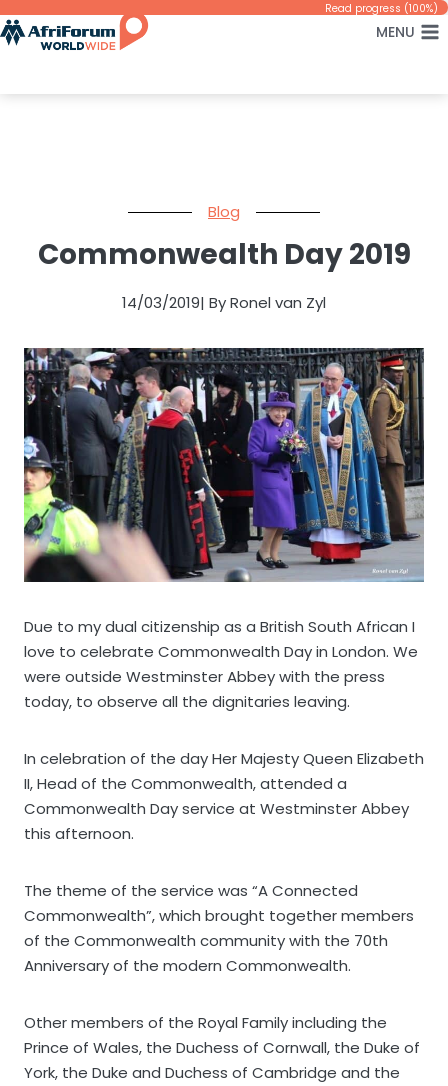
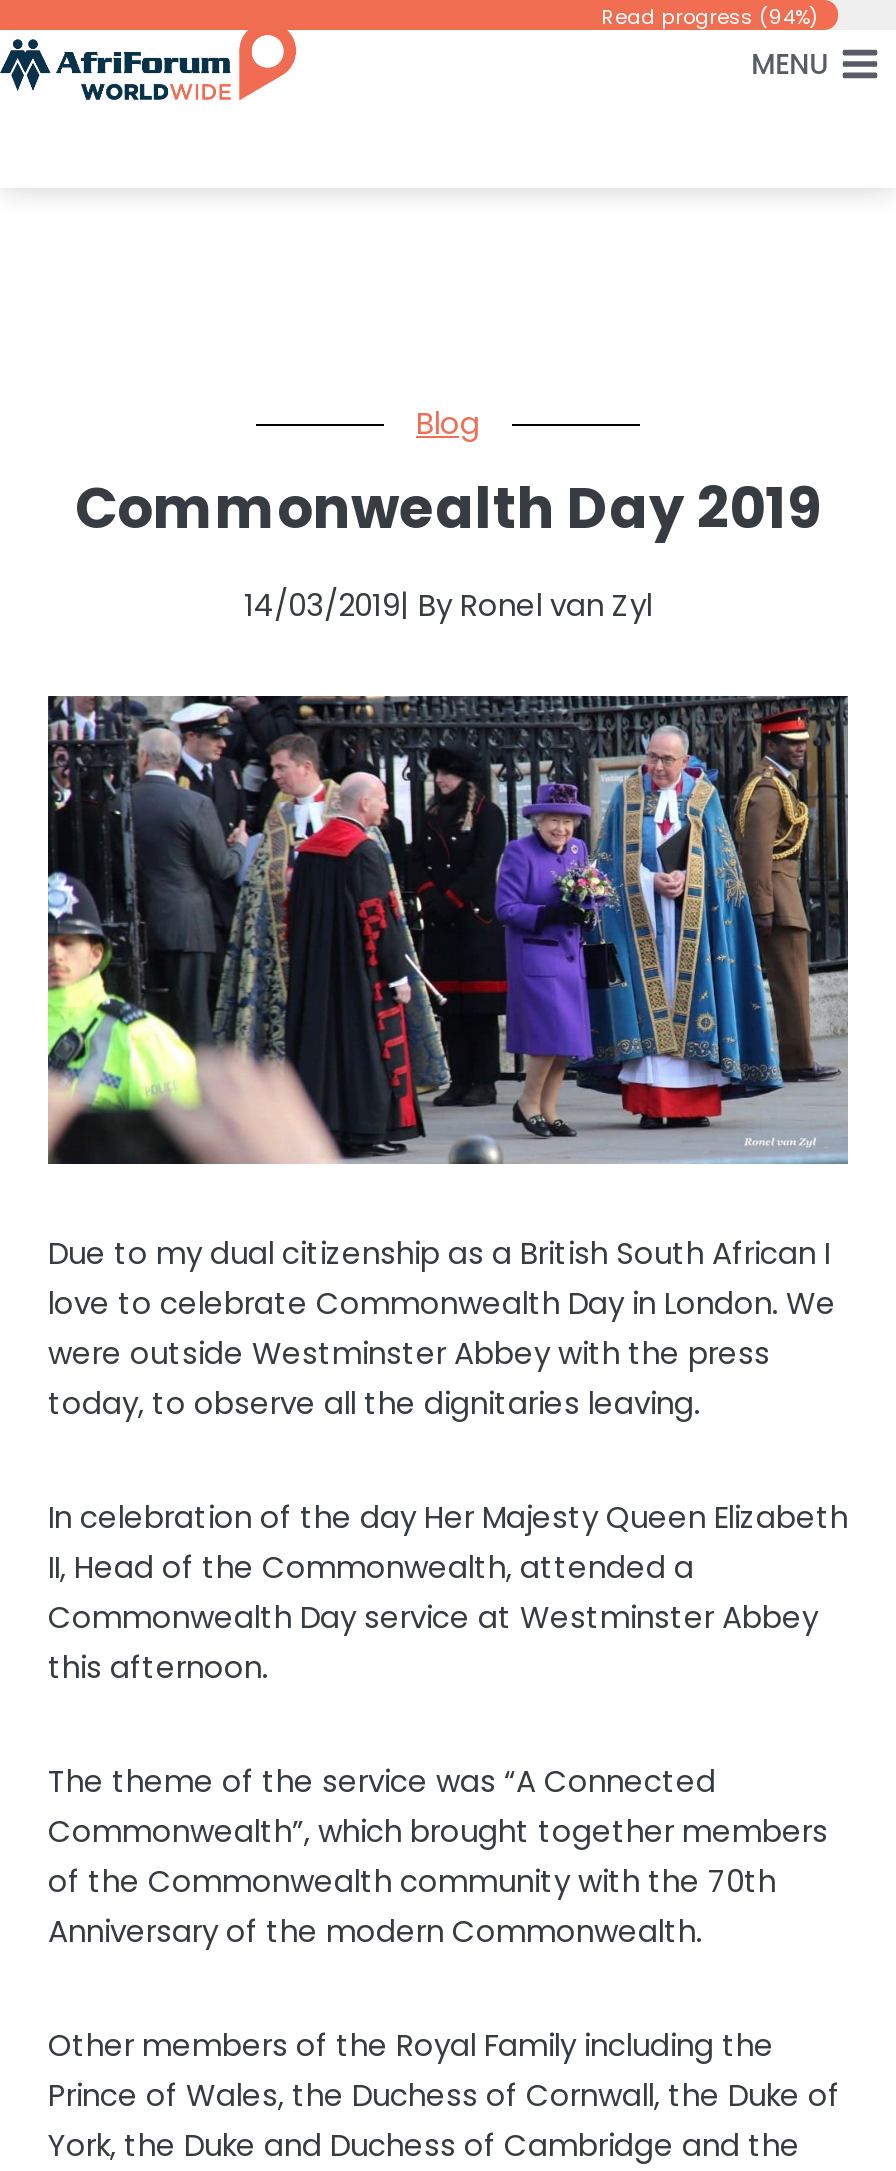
- Read progress (100%)
+ Read progress (94%)
